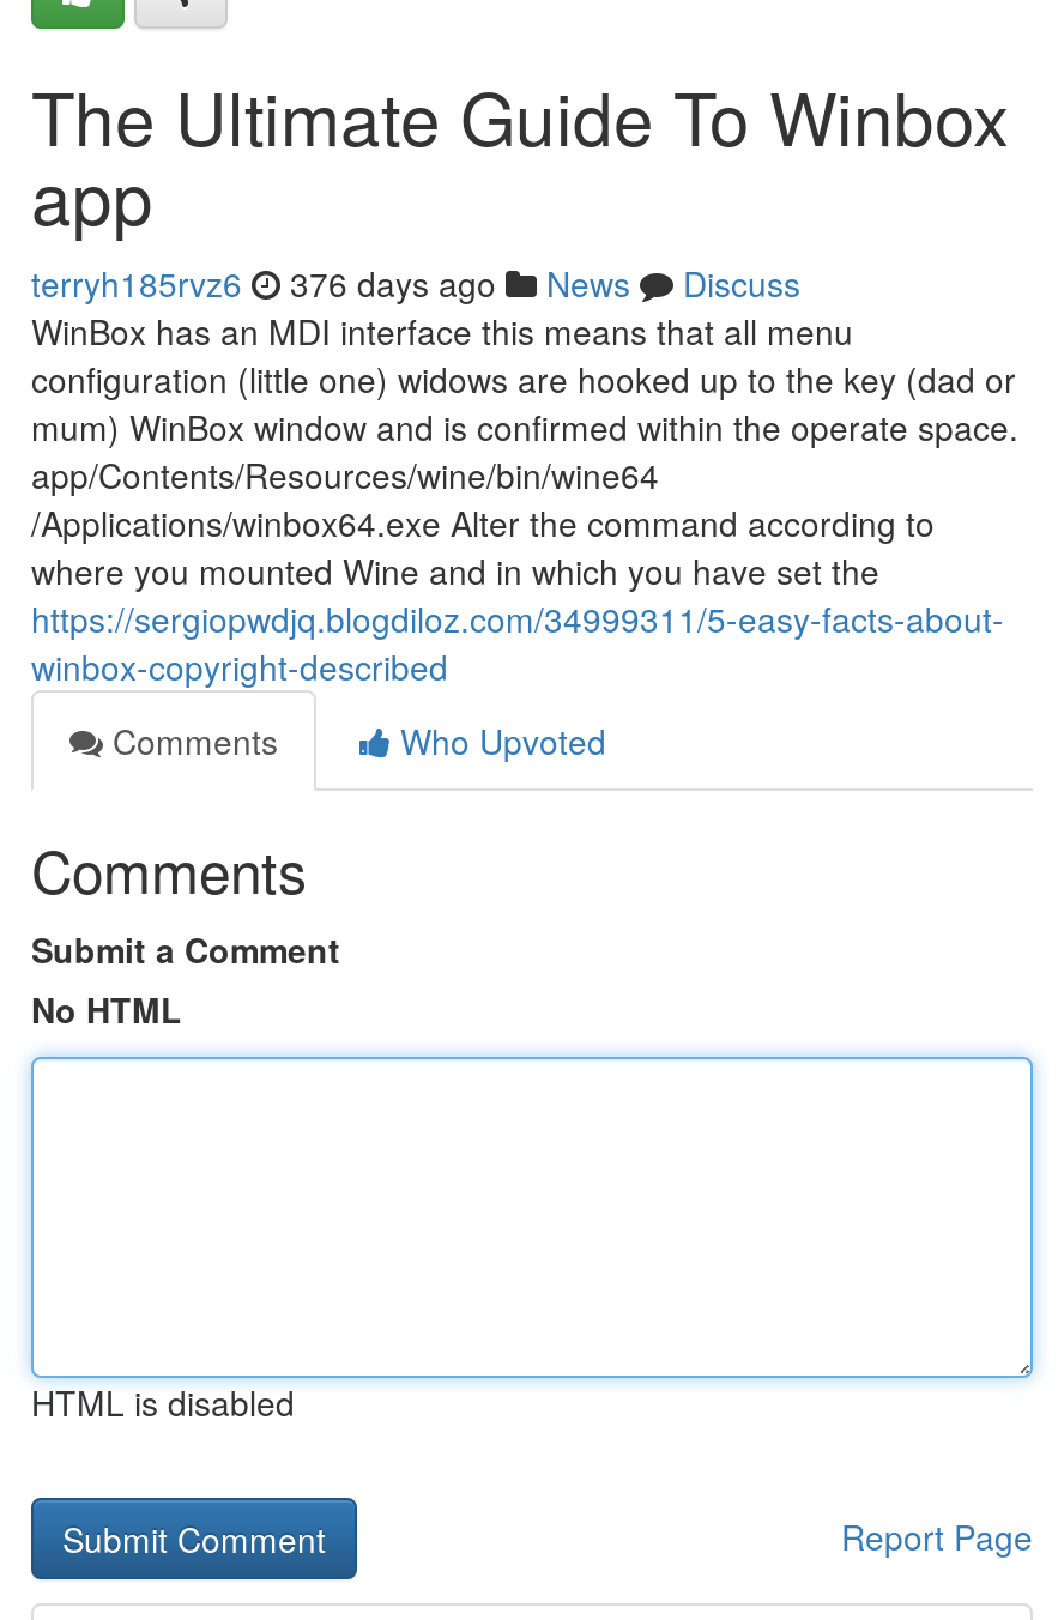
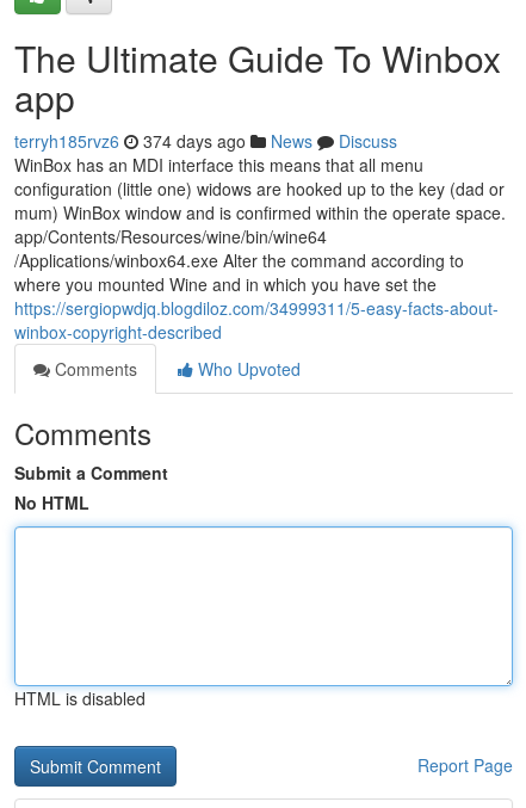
- terryh185rvz6 376 days ago News Discuss
+ terryh185rvz6 374 days ago News Discuss
